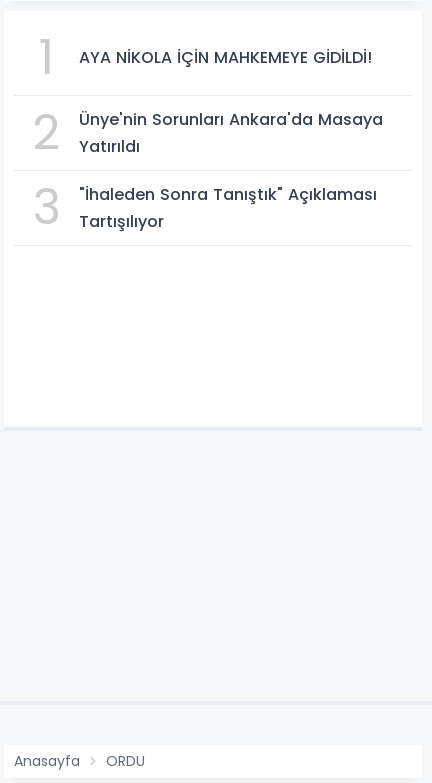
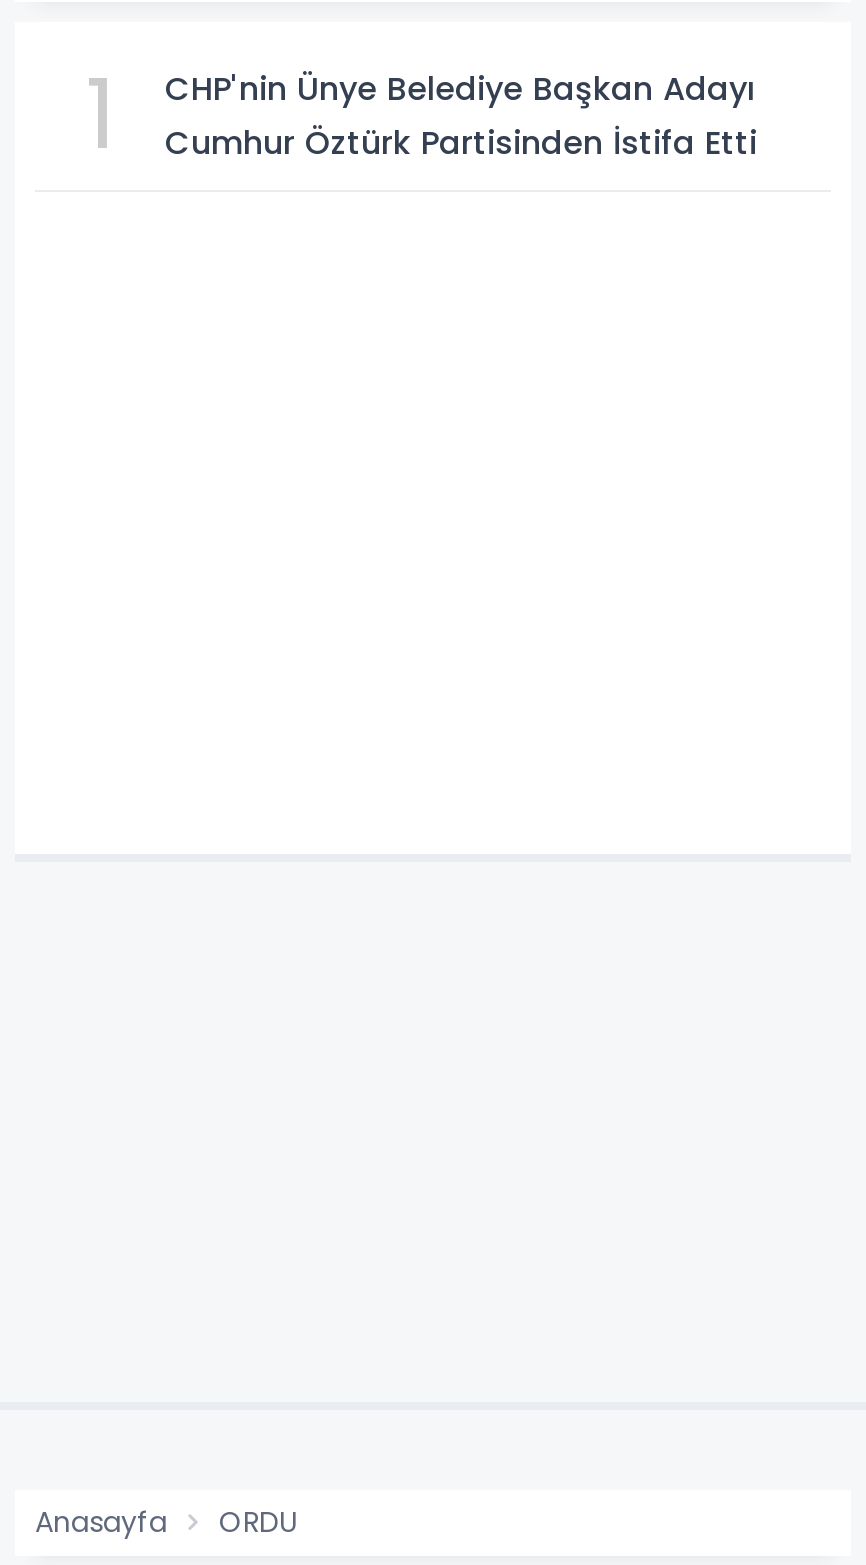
- AYA NİKOLA İÇİN MAHKEMEYE GİDİLDİ!
- 2
- Ünye'nin Sorunları Ankara'da Masaya
- Yatırıldı
- 3
- "İhaleden Sonra Tanıştık" Açıklaması
- Tartışılıyor
+ CHP'nin Ünye Belediye Başkan Adayı
+ Cumhur Öztürk Partisinden İstifa Etti
